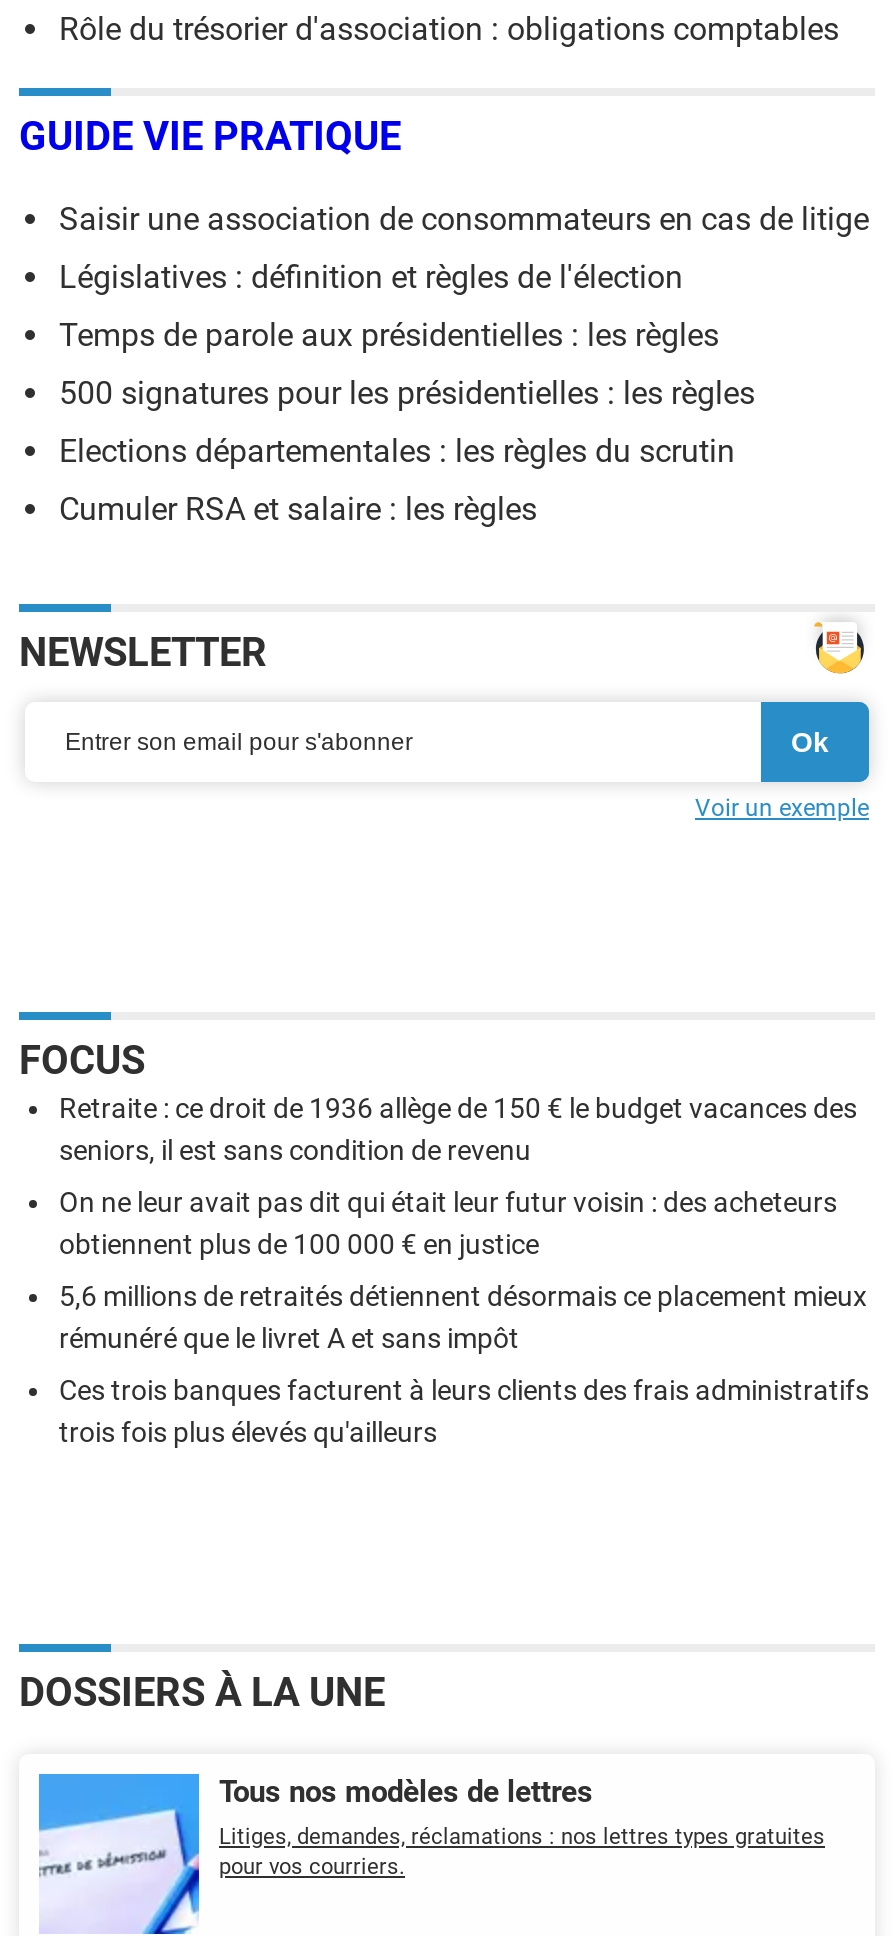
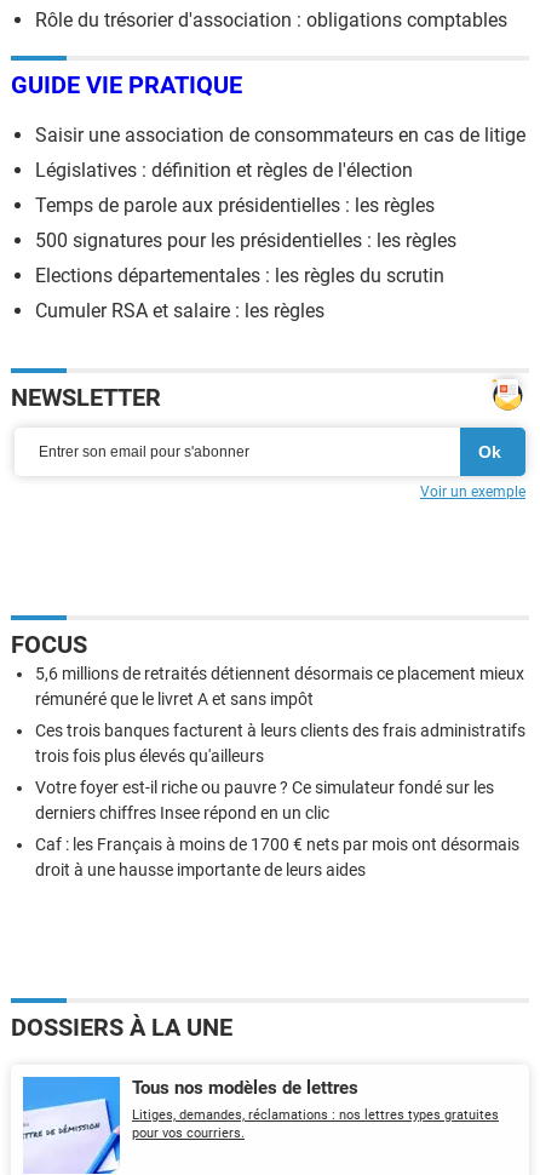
- Retraite : ce droit de 1936 allège de 150 € le budget vacances des
- seniors, il est sans condition de revenu
- On ne leur avait pas dit qui était leur futur voisin : des acheteurs
- obtiennent plus de 100 000 € en justice

moved up: 5,6 millions de retraités détiennent désormais ce placement mieux | rémunéré que le livret A et sans impôt | Ces trois banques facturent à leurs clients des frais administratifs | trois fois plus élevés qu'ailleurs

+ Votre foyer est-il riche ou pauvre ? Ce simulateur fondé sur les
+ derniers chiffres Insee répond en un clic
+ Caf : les Français à moins de 1700 € nets par mois ont désormais
+ droit à une hausse importante de leurs aides
